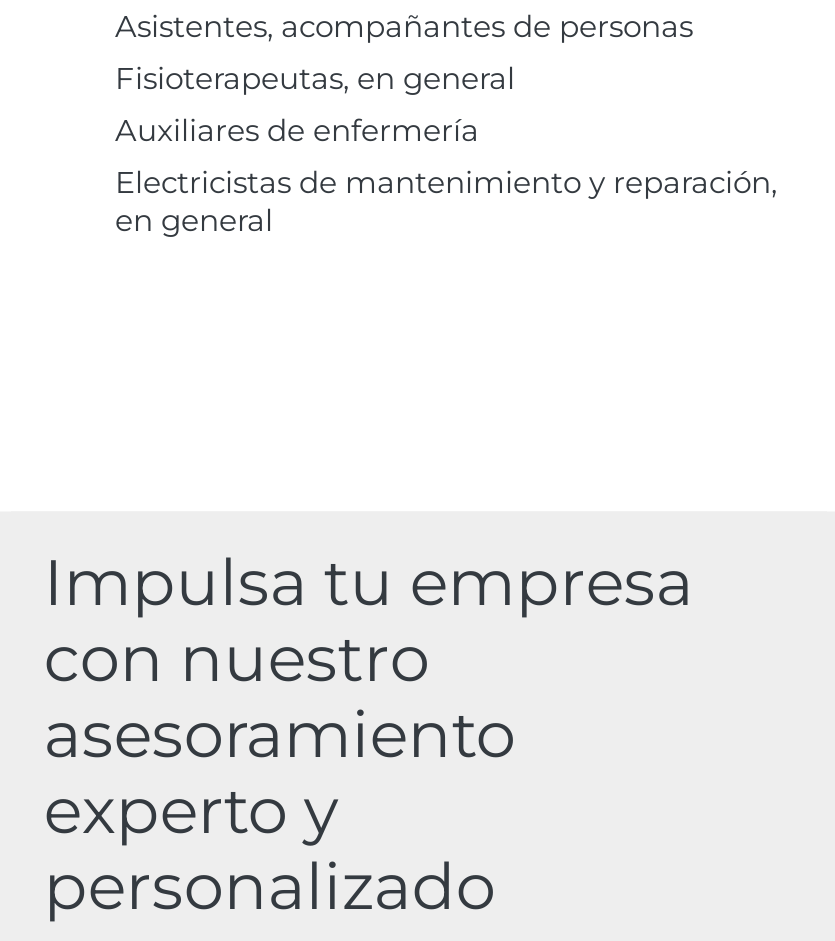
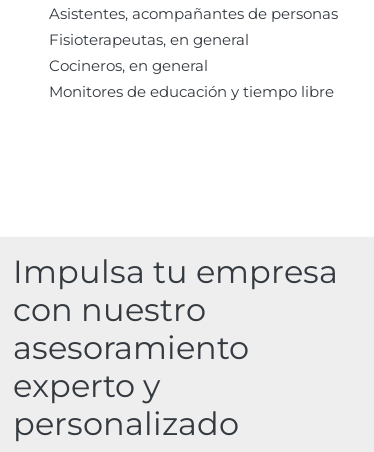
- Auxiliares de enfermería
- Electricistas de mantenimiento y reparación,
- en general
+ Cocineros, en general
+ Monitores de educación y tiempo libre
